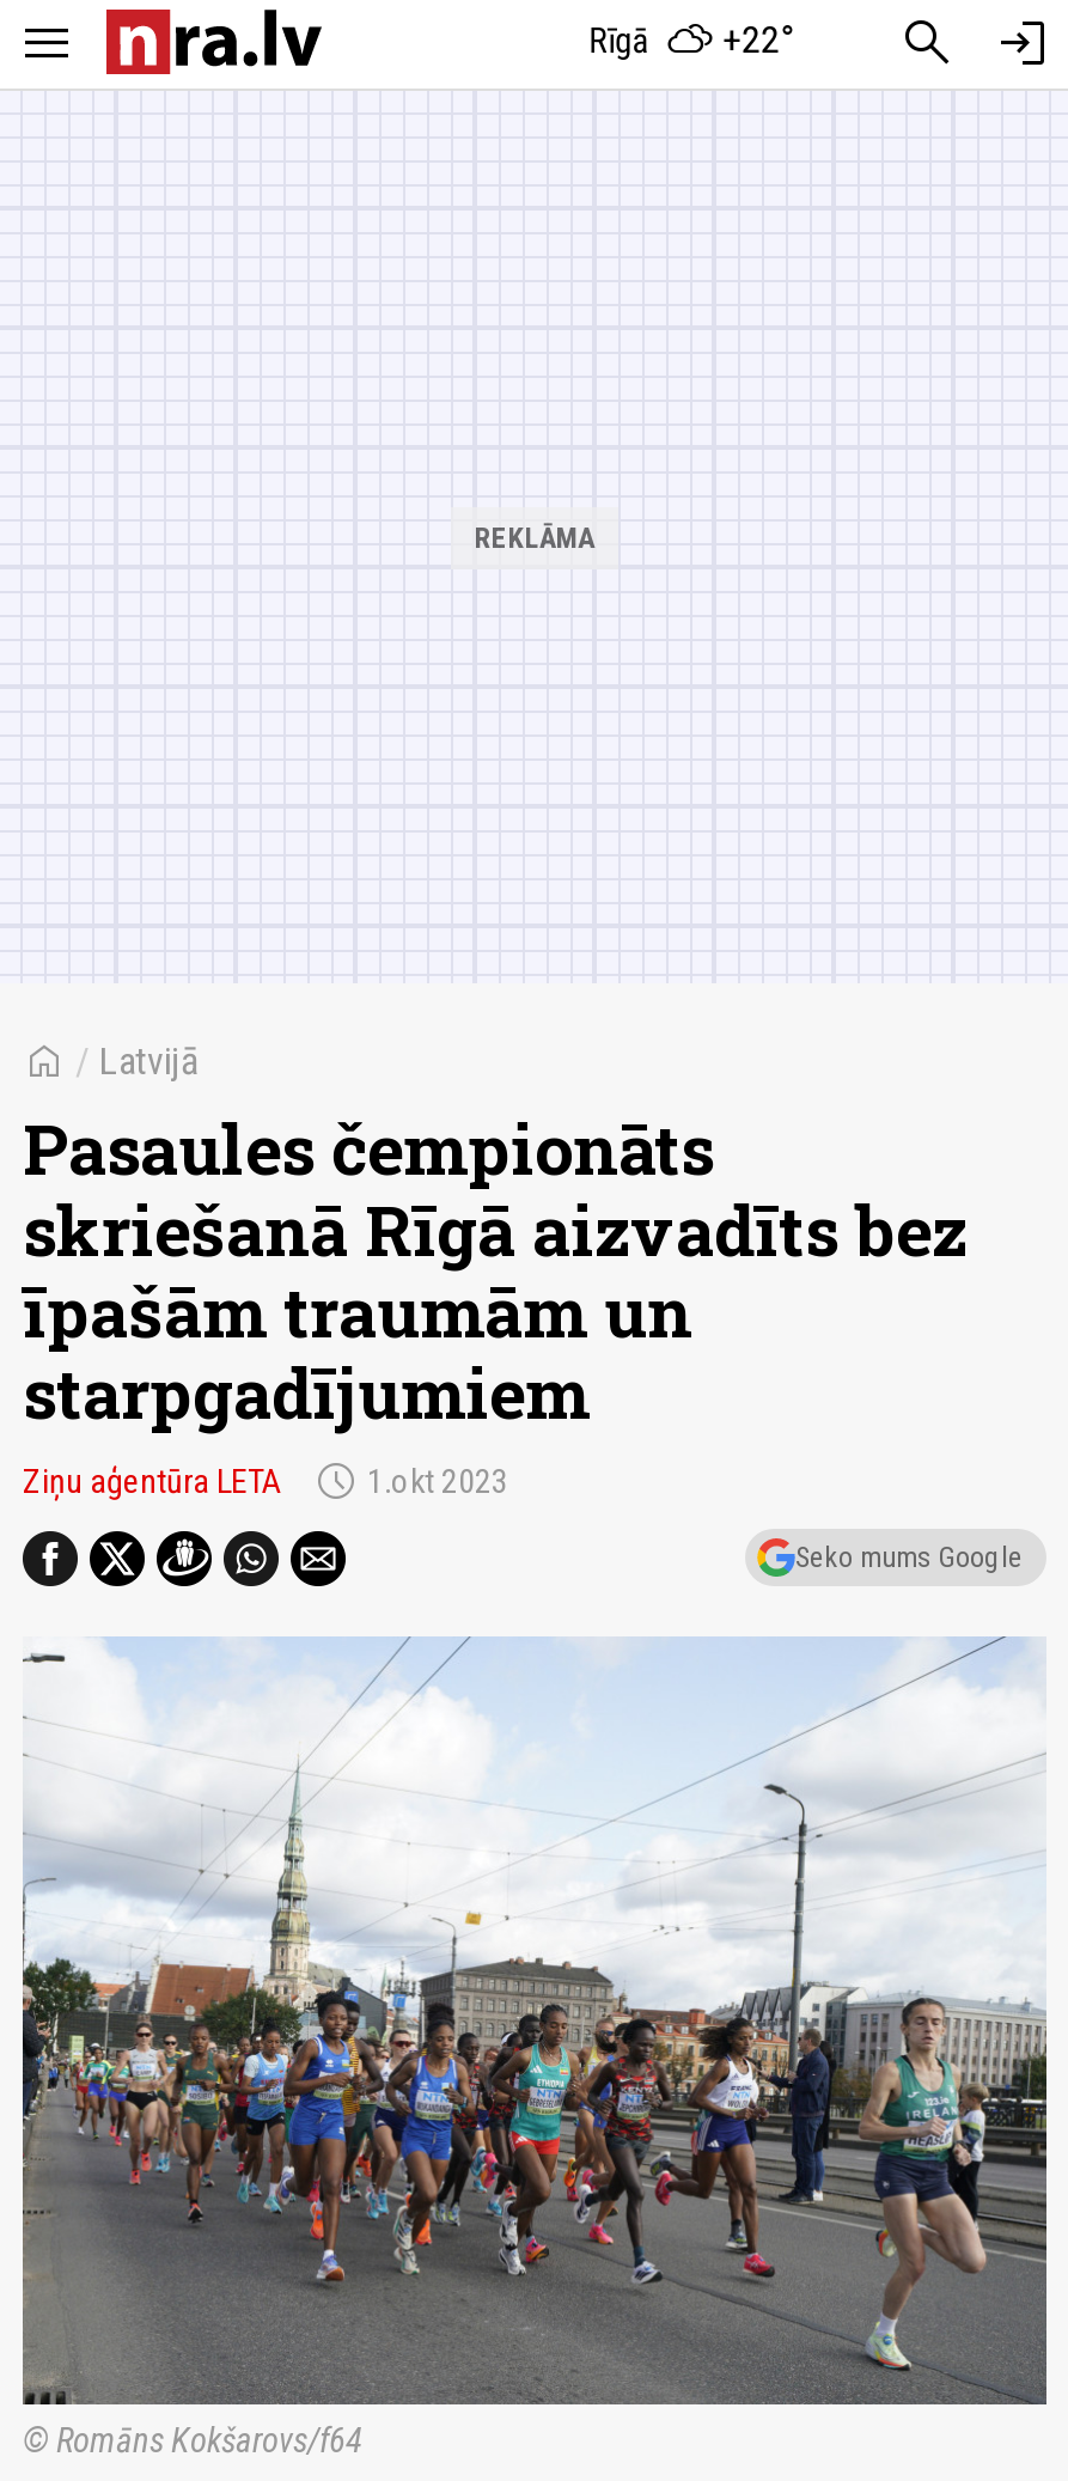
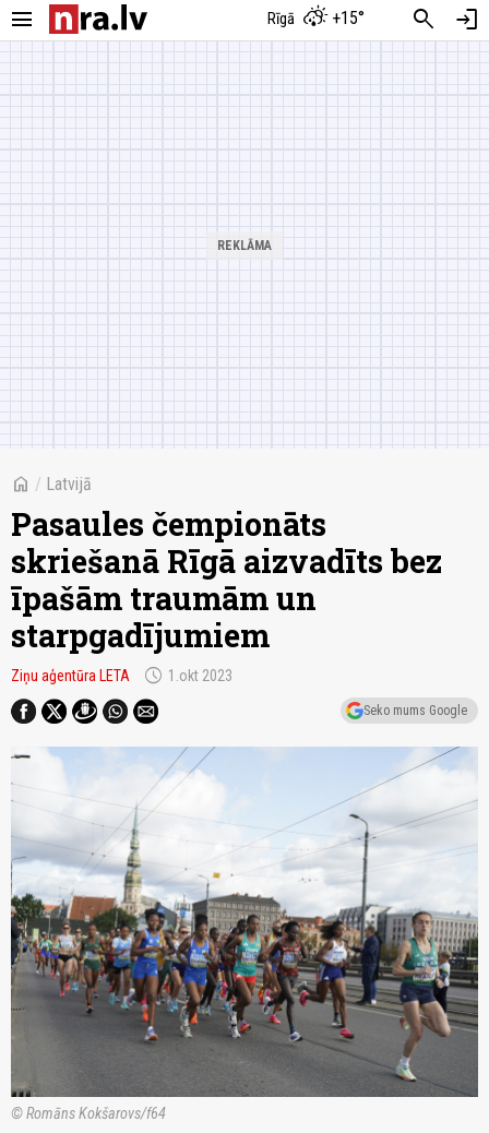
- Rīgā +22°
+ Rīgā +15°
